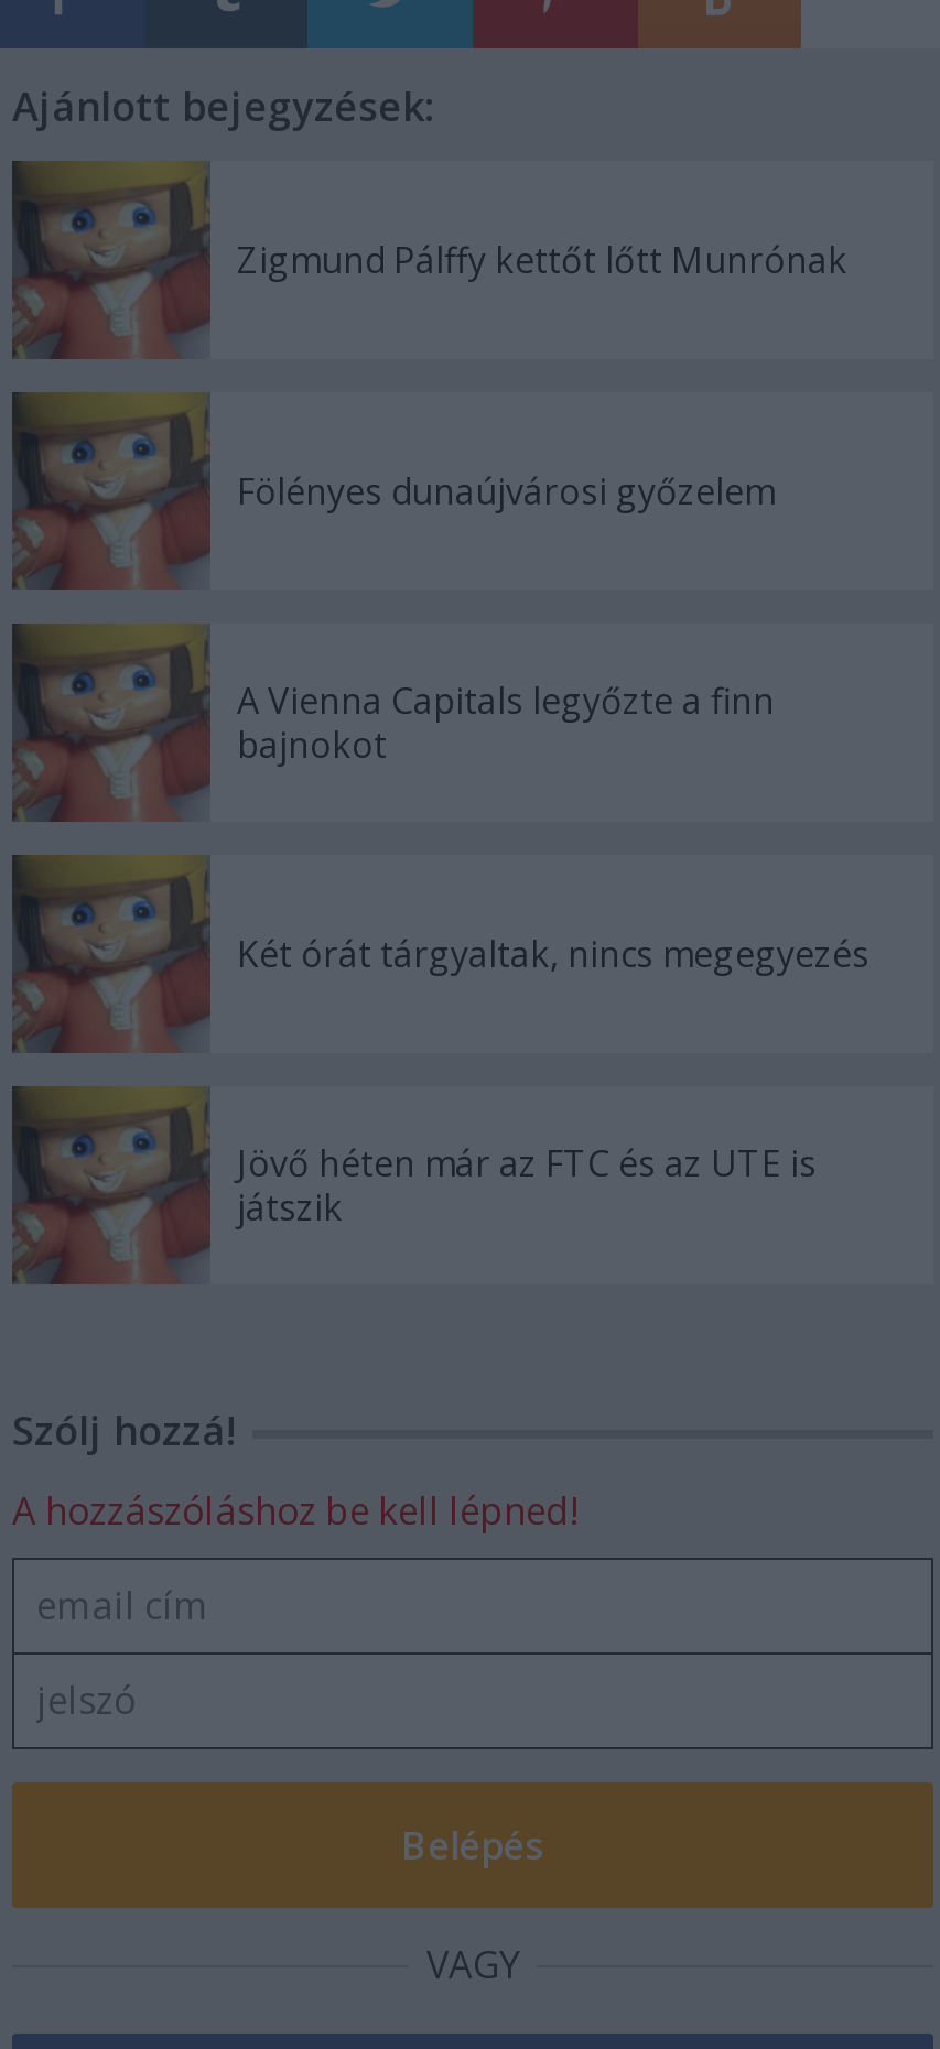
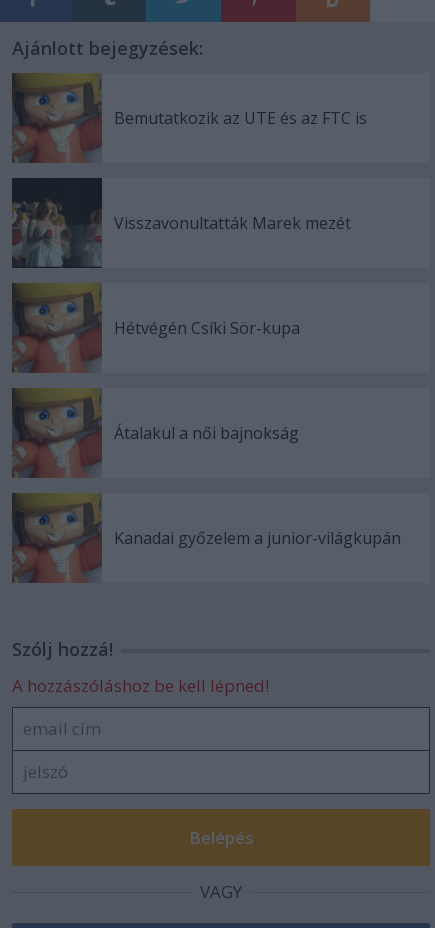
- Zigmund Pálffy kettőt lőtt Munrónak
+ Bemutatkozik az UTE és az FTC is

- [image]
- Fölényes dunaújvárosi győzelem
+ [image]
+ Visszavonultatták Marek mezét

- A Vienna Capitals legyőzte a finn
- bajnokot
+ Hétvégén Csíki Sör-kupa

- Két órát tárgyaltak, nincs megegyezés
+ Átalakul a női bajnokság

- Jövő héten már az FTC és az UTE is
- játszik
+ Kanadai győzelem a junior-világkupán
